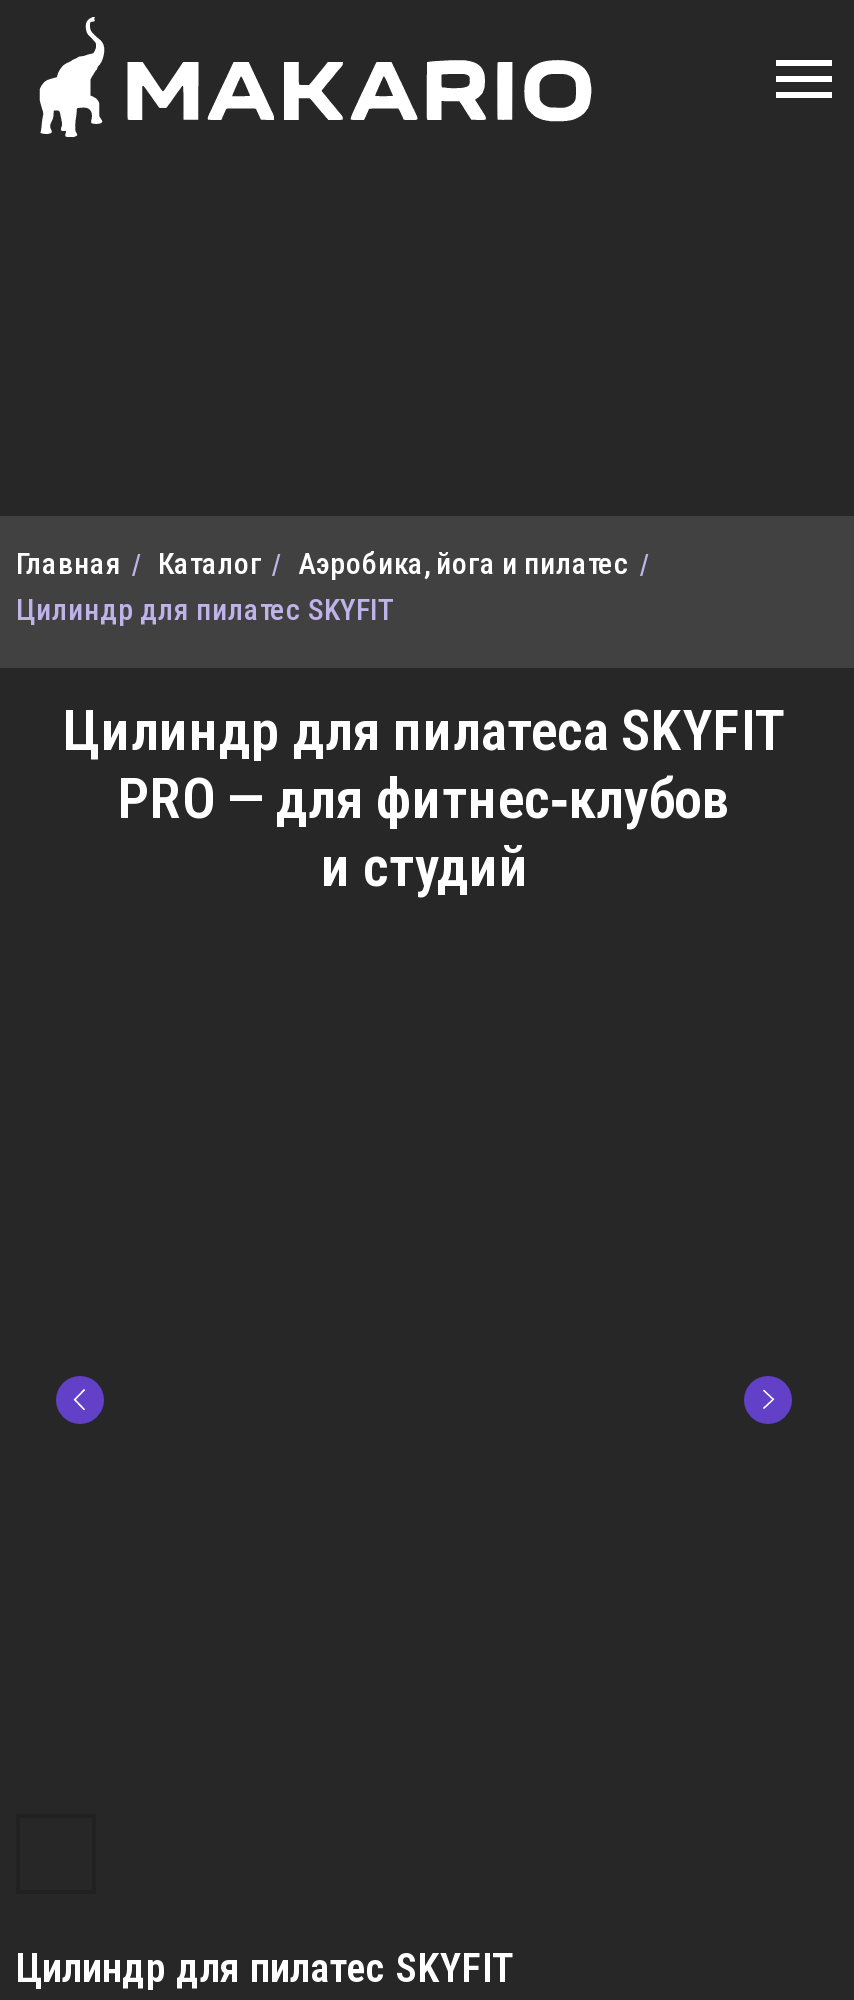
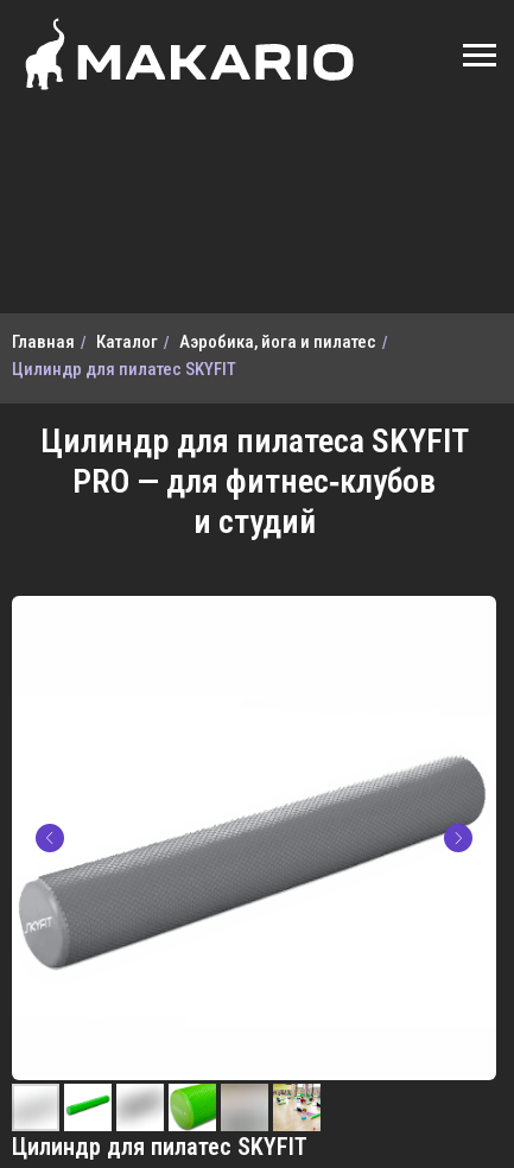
+ [image]
